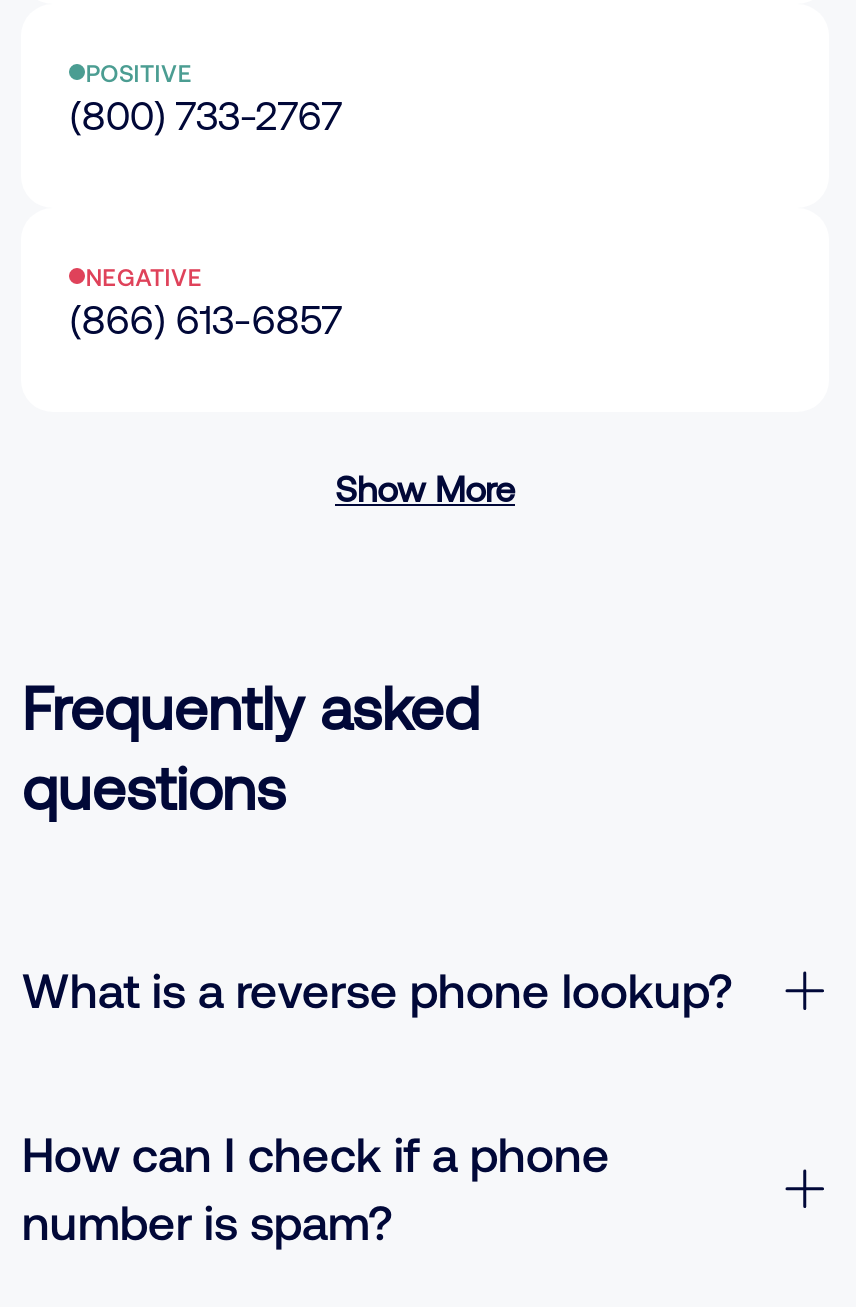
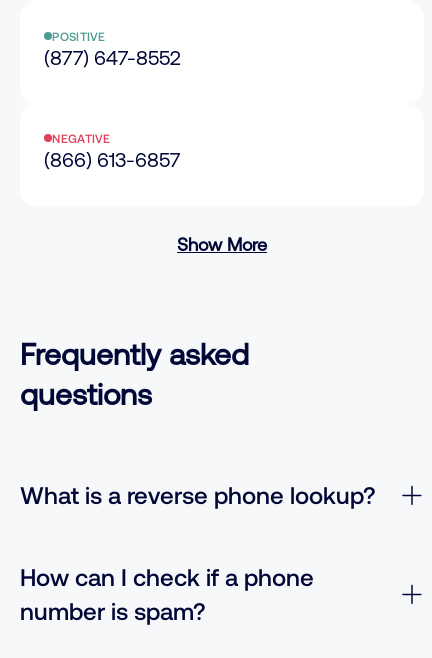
- (800) 733-2767
+ (877) 647-8552
